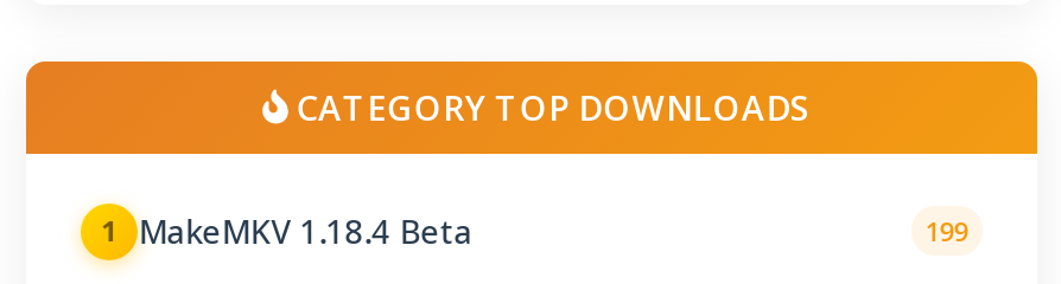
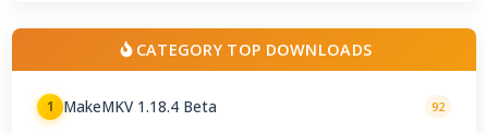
- 199
+ 92
